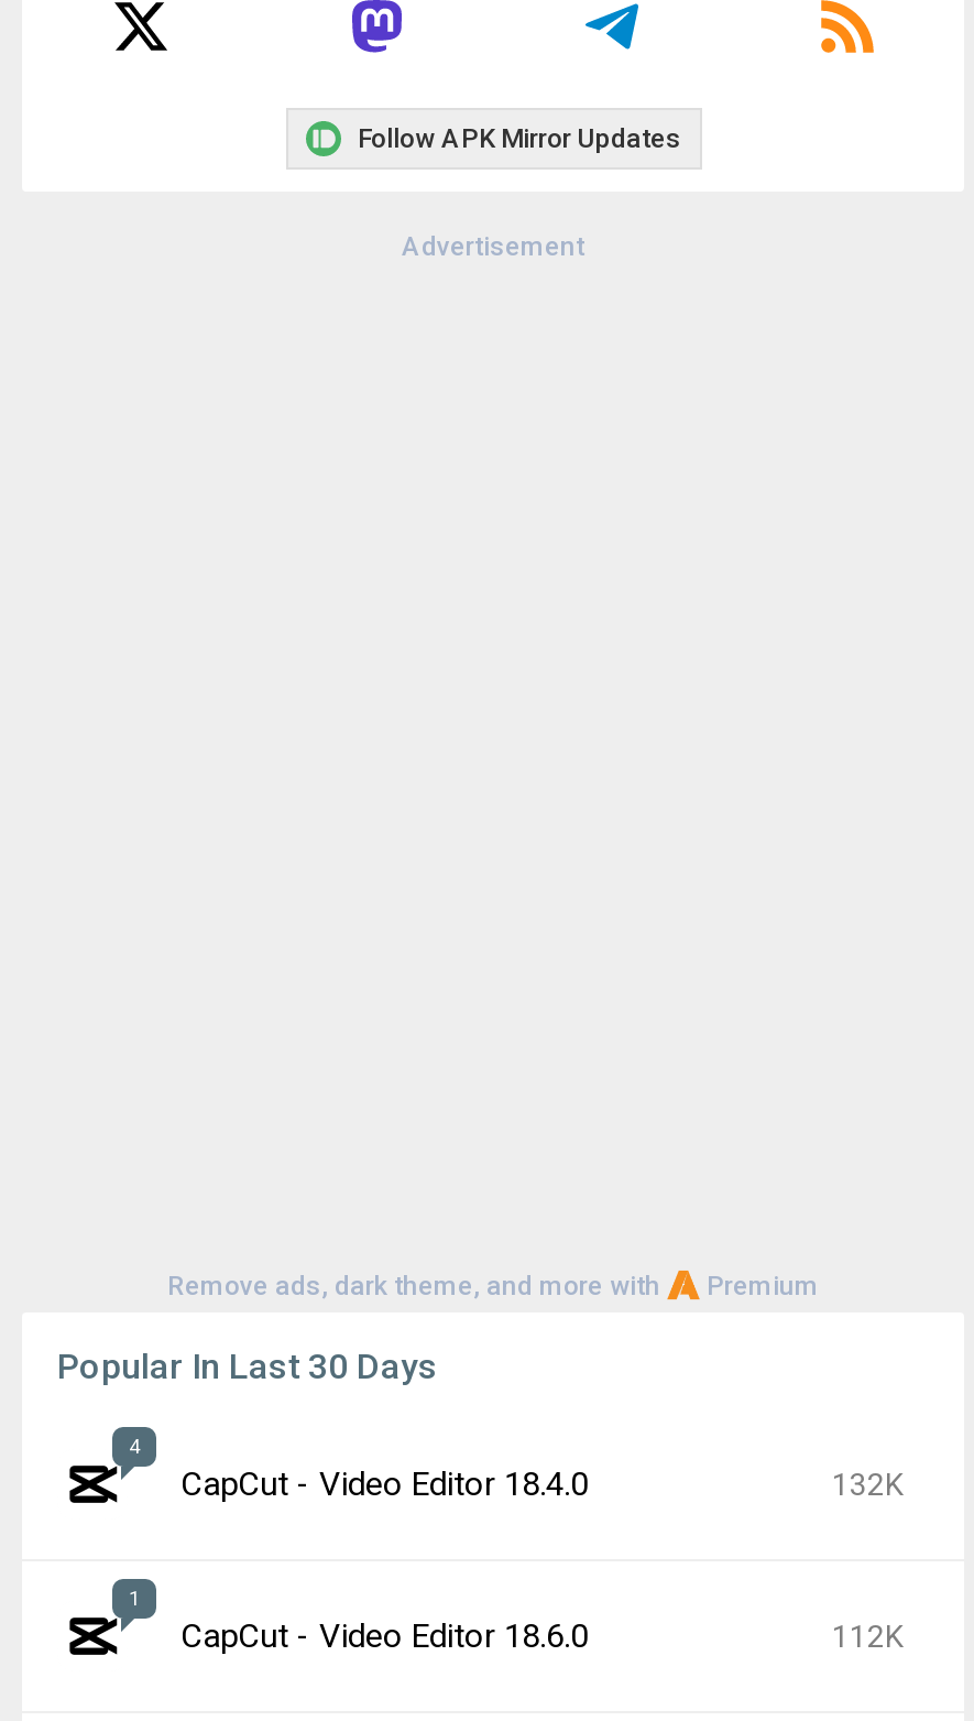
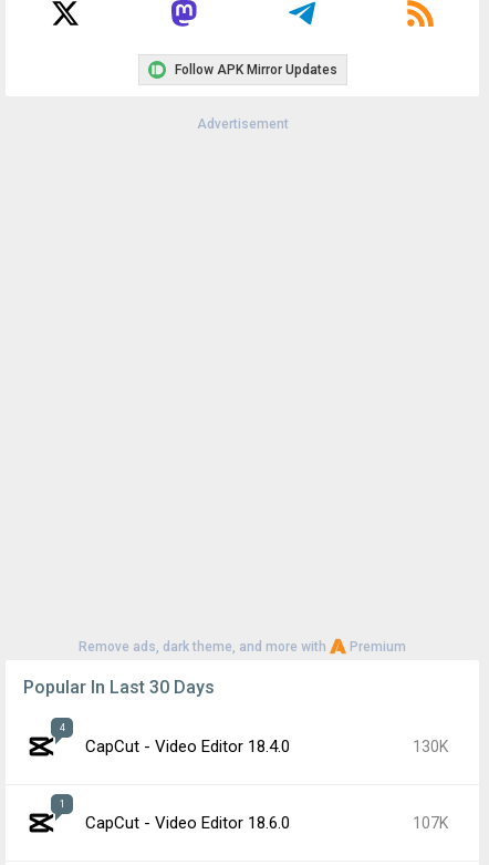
- 132K
+ 130K

- 112K
+ 107K
